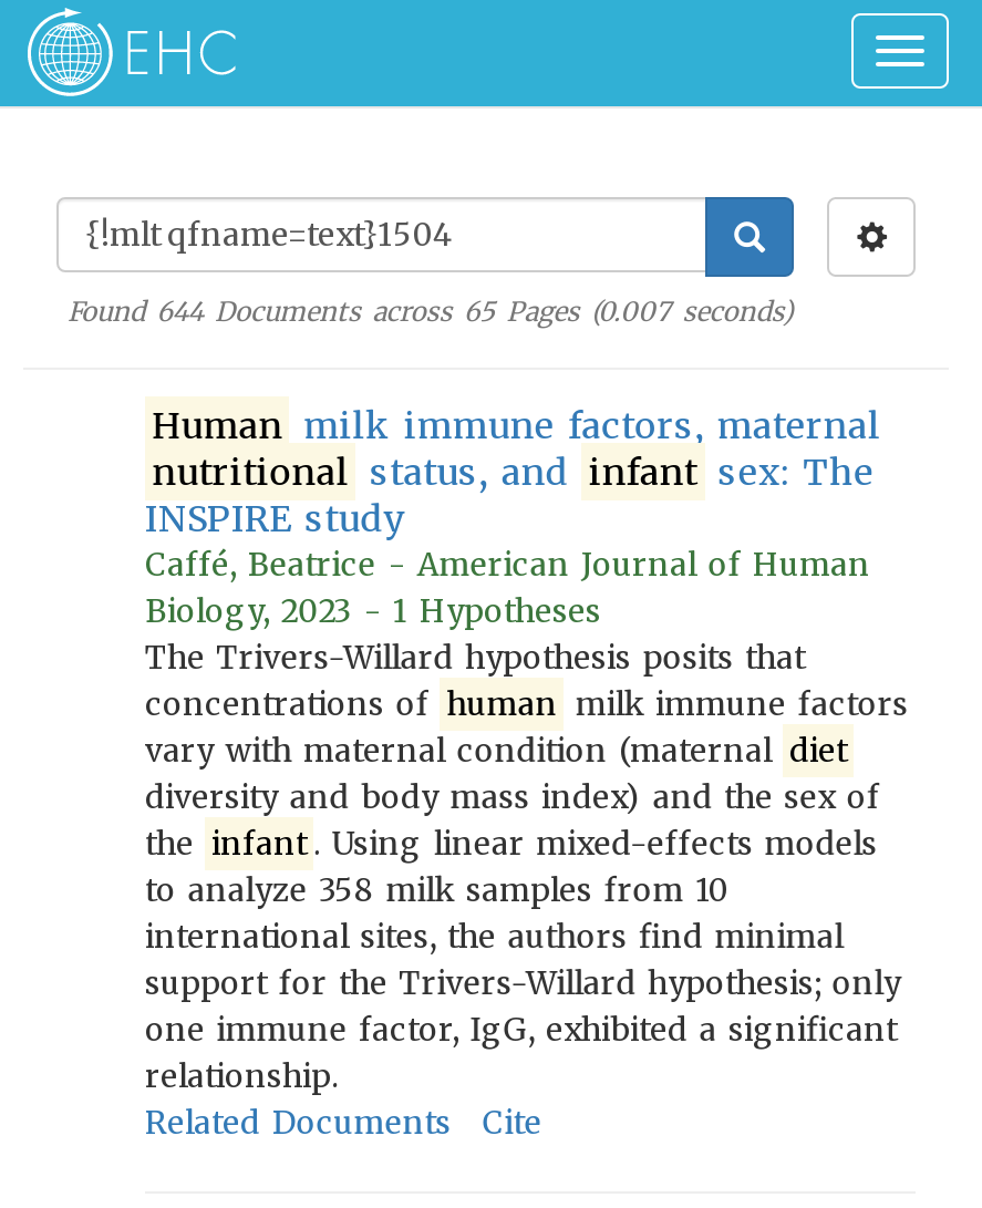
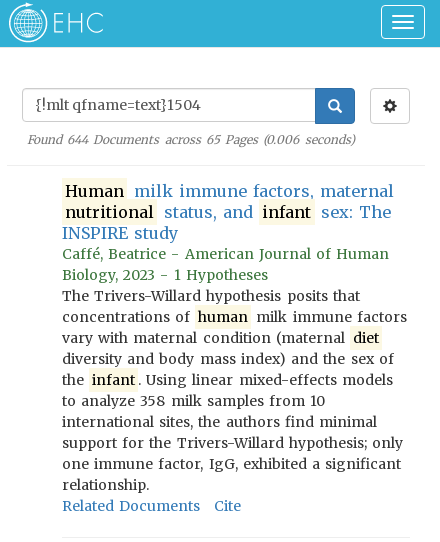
- Found 644 Documents across 65 Pages (0.007 seconds)
+ Found 644 Documents across 65 Pages (0.006 seconds)
